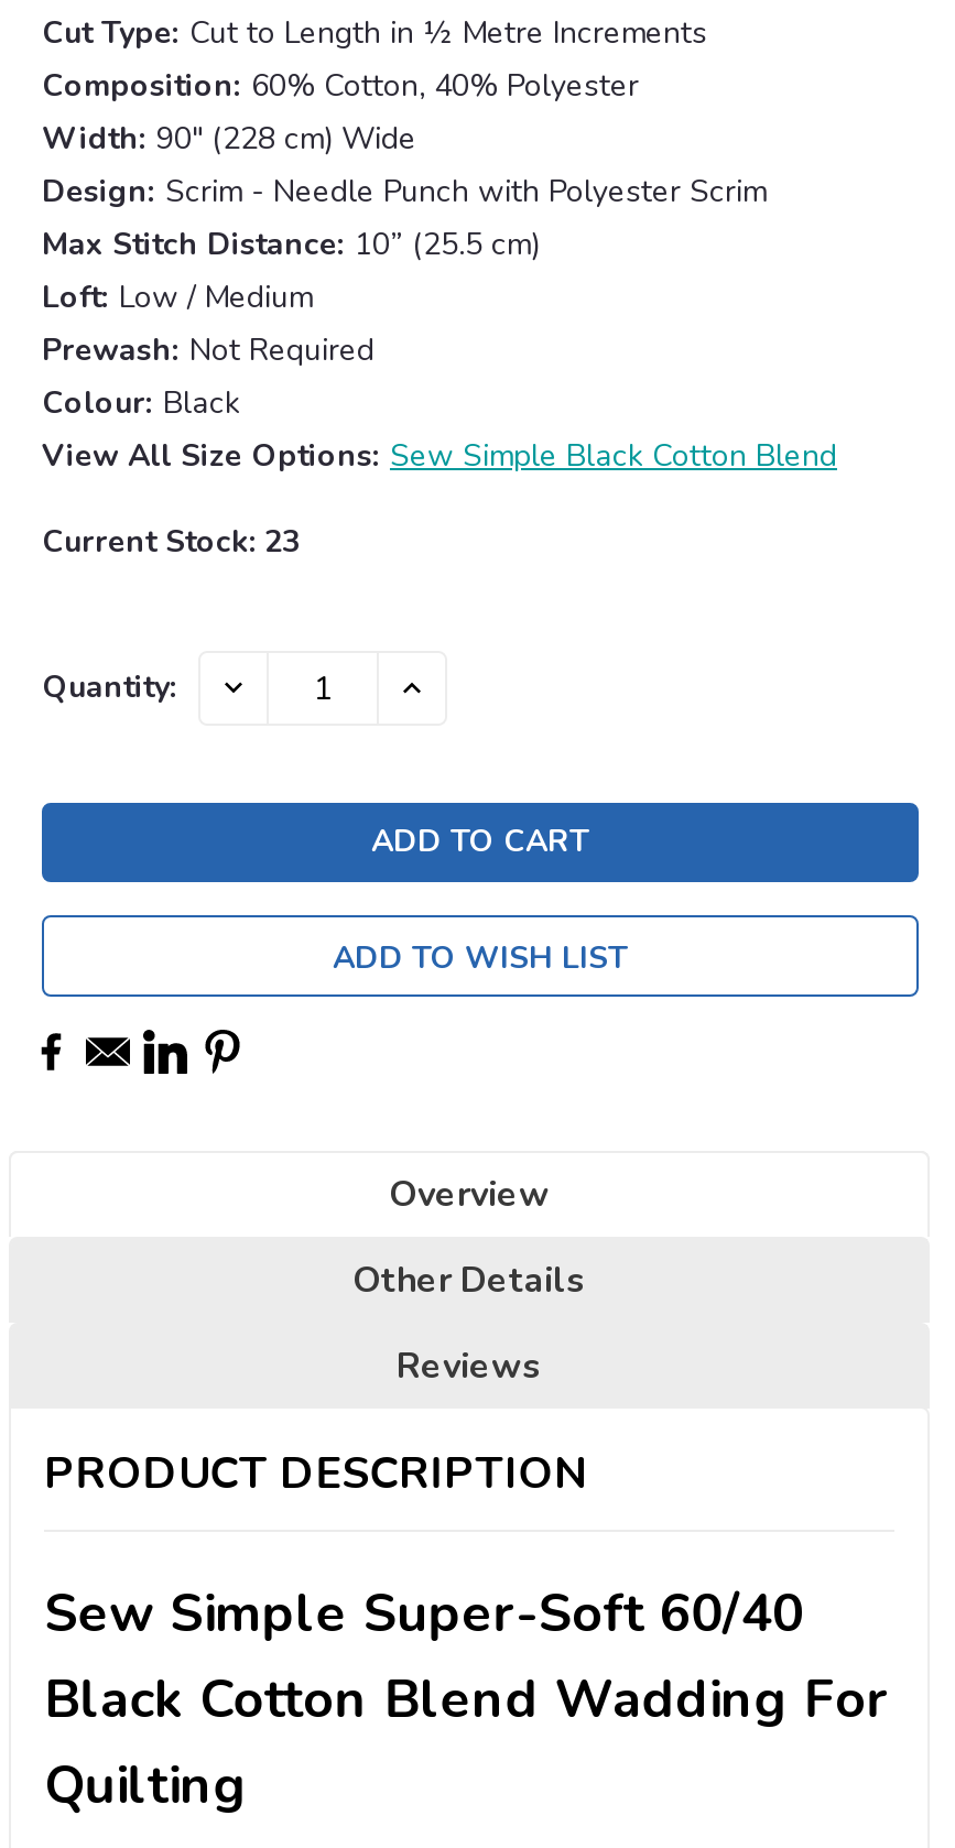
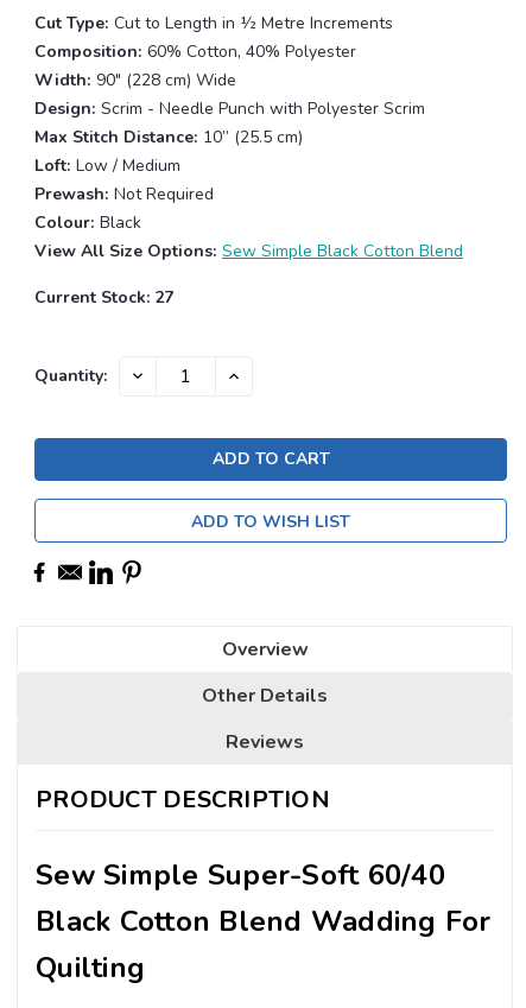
- Current Stock: 23
+ Current Stock: 27
